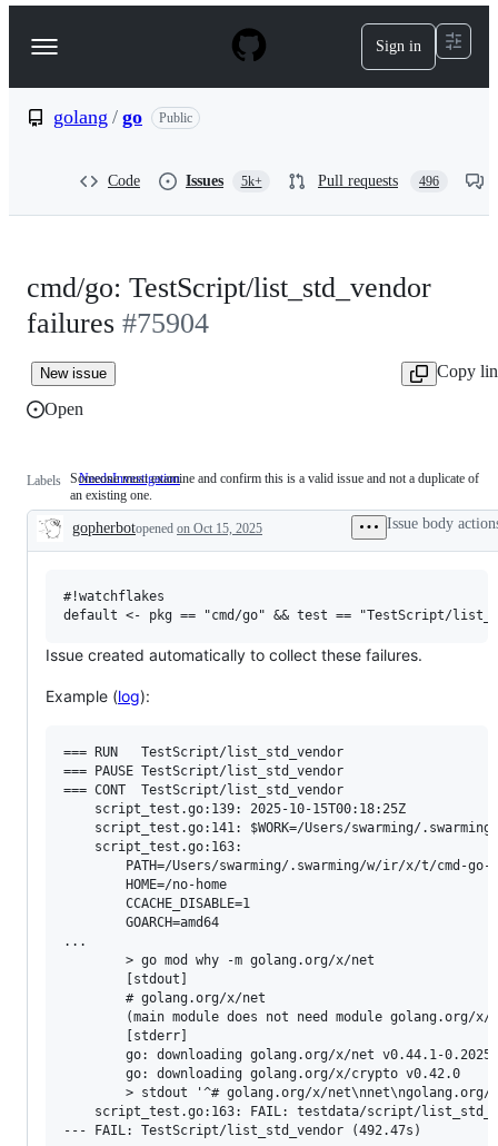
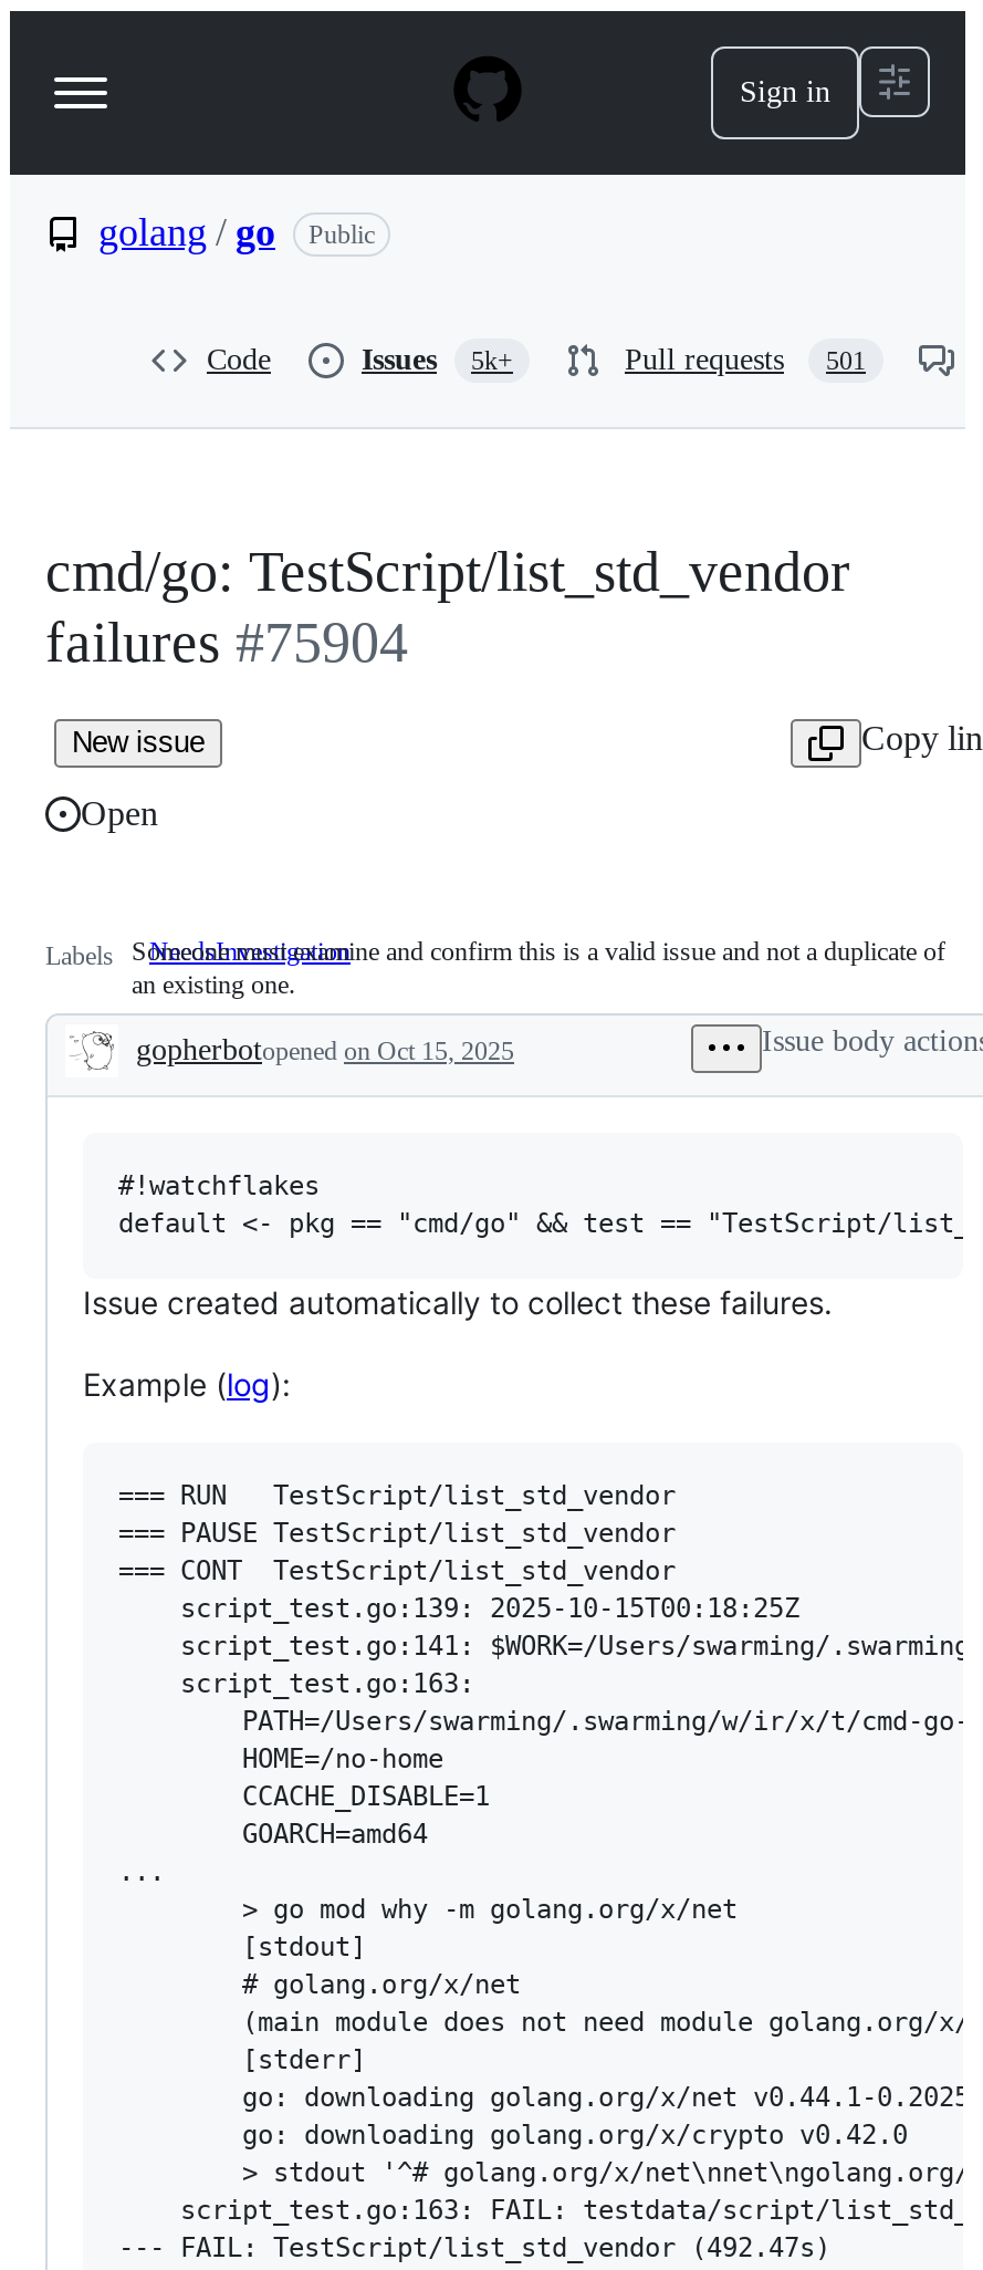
- Pull requests 496
+ Pull requests 501
